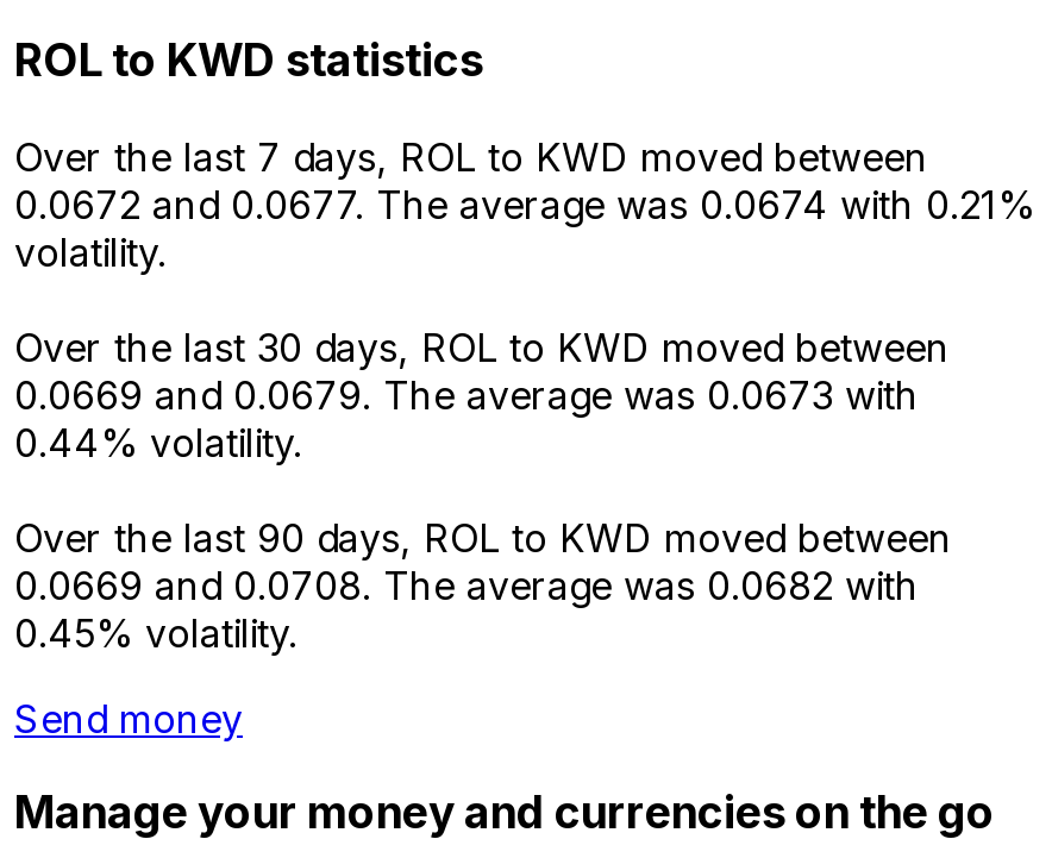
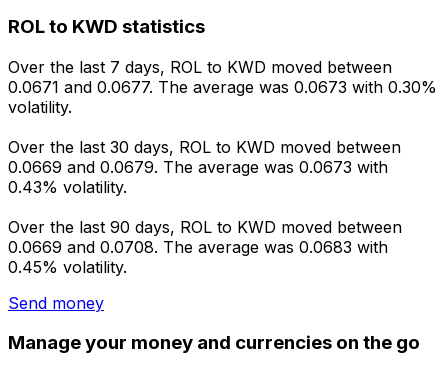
- 0.0672 and 0.0677. The average was 0.0674 with 0.21%
+ 0.0671 and 0.0677. The average was 0.0673 with 0.30%

- 0.44% volatility.
+ 0.43% volatility.

- 0.0669 and 0.0708. The average was 0.0682 with
+ 0.0669 and 0.0708. The average was 0.0683 with
